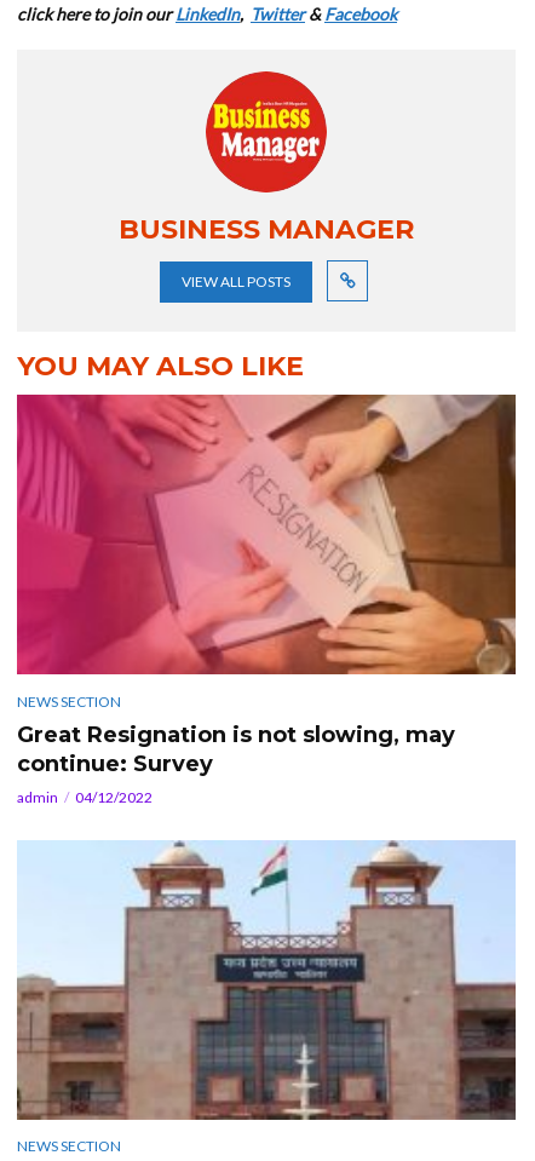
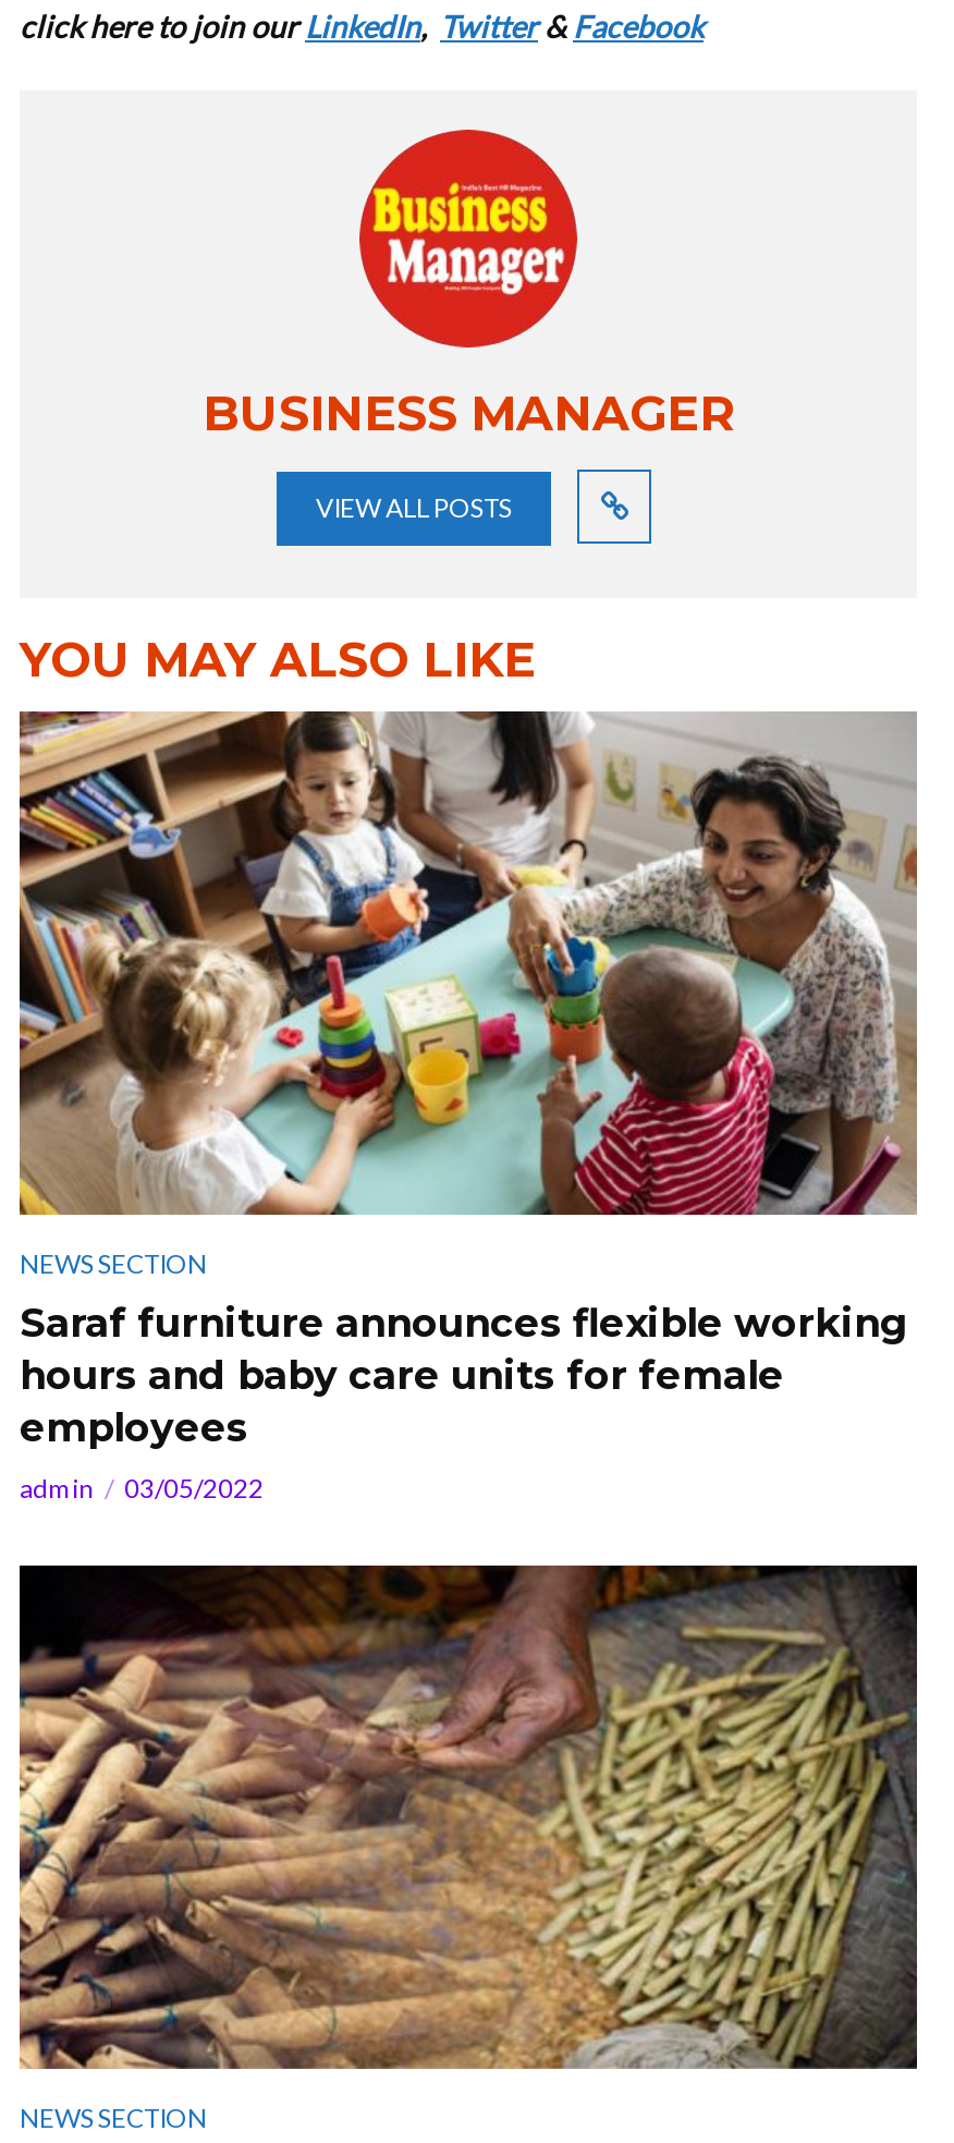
- [image]
- Great Resignation is not slowing, may
- continue: Survey
+ [image]
+ Saraf furniture announces flexible working
+ hours and baby care units for female
+ employees

- admin 04/12/2022
+ admin 03/05/2022

- [image]
+ [image]
